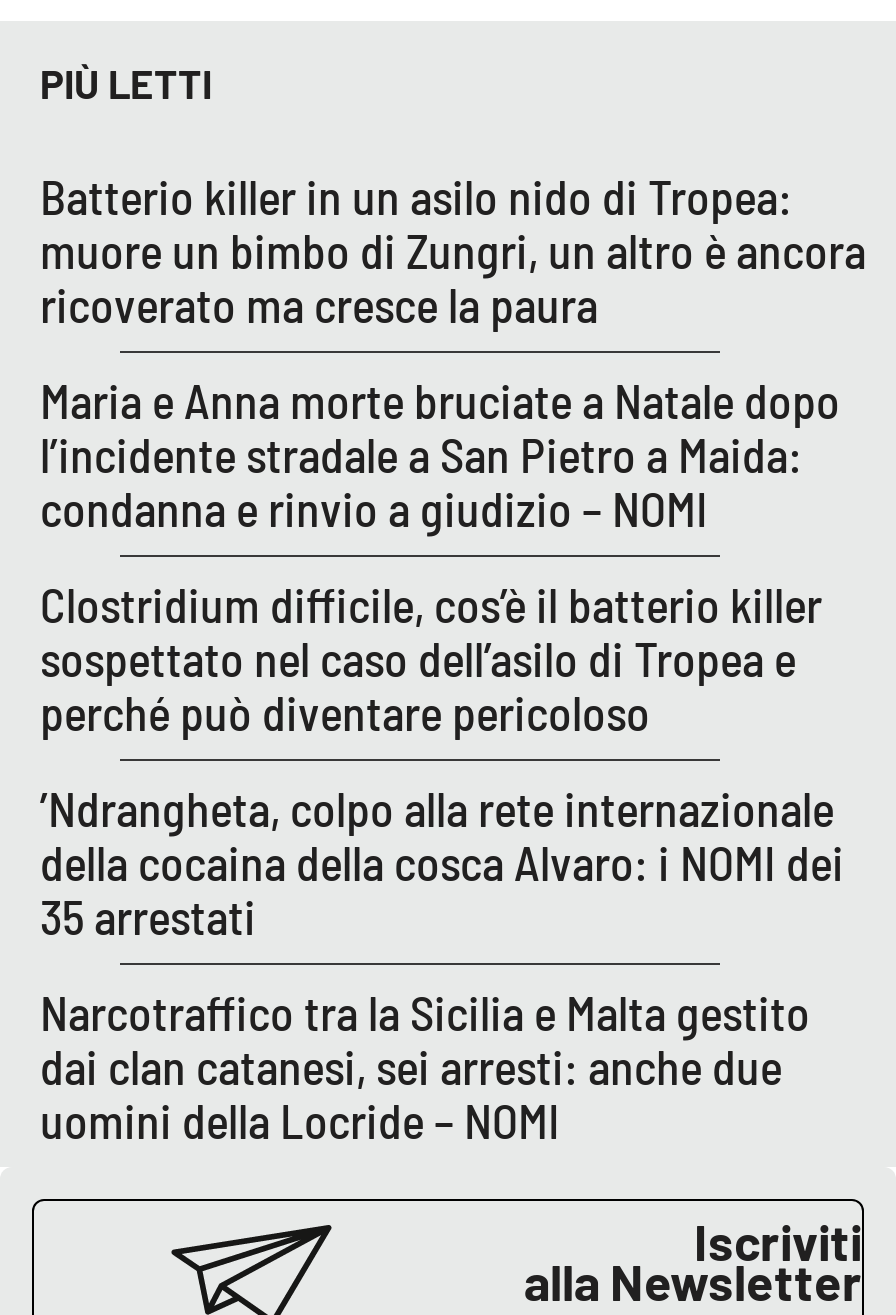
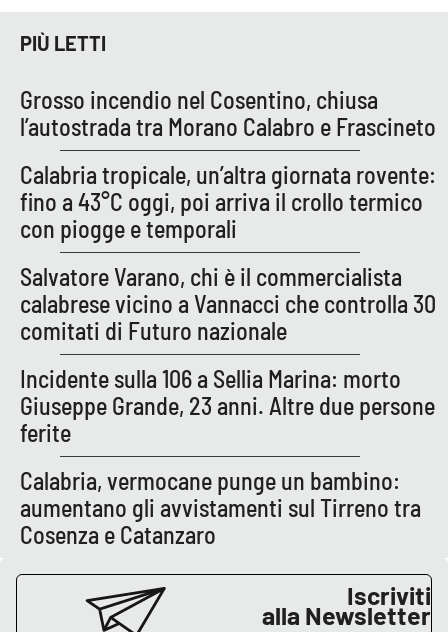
- Batterio killer in un asilo nido di Tropea:
- muore un bimbo di Zungri, un altro è ancora
- ricoverato ma cresce la paura
+ Grosso incendio nel Cosentino, chiusa
+ l’autostrada tra Morano Calabro e Frascineto

- Maria e Anna morte bruciate a Natale dopo
- l’incidente stradale a San Pietro a Maida:
- condanna e rinvio a giudizio – NOMI
+ Calabria tropicale, un’altra giornata rovente:
+ fino a 43°C oggi, poi arriva il crollo termico
+ con piogge e temporali

- Clostridium difficile, cos’è il batterio killer
- sospettato nel caso dell’asilo di Tropea e
- perché può diventare pericoloso
+ Salvatore Varano, chi è il commercialista
+ calabrese vicino a Vannacci che controlla 30
+ comitati di Futuro nazionale

- ’Ndrangheta, colpo alla rete internazionale
- della cocaina della cosca Alvaro: i NOMI dei
- 35 arrestati
+ Incidente sulla 106 a Sellia Marina: morto
+ Giuseppe Grande, 23 anni. Altre due persone
+ ferite

- Narcotraffico tra la Sicilia e Malta gestito
- dai clan catanesi, sei arresti: anche due
- uomini della Locride – NOMI
+ Calabria, vermocane punge un bambino:
+ aumentano gli avvistamenti sul Tirreno tra
+ Cosenza e Catanzaro
